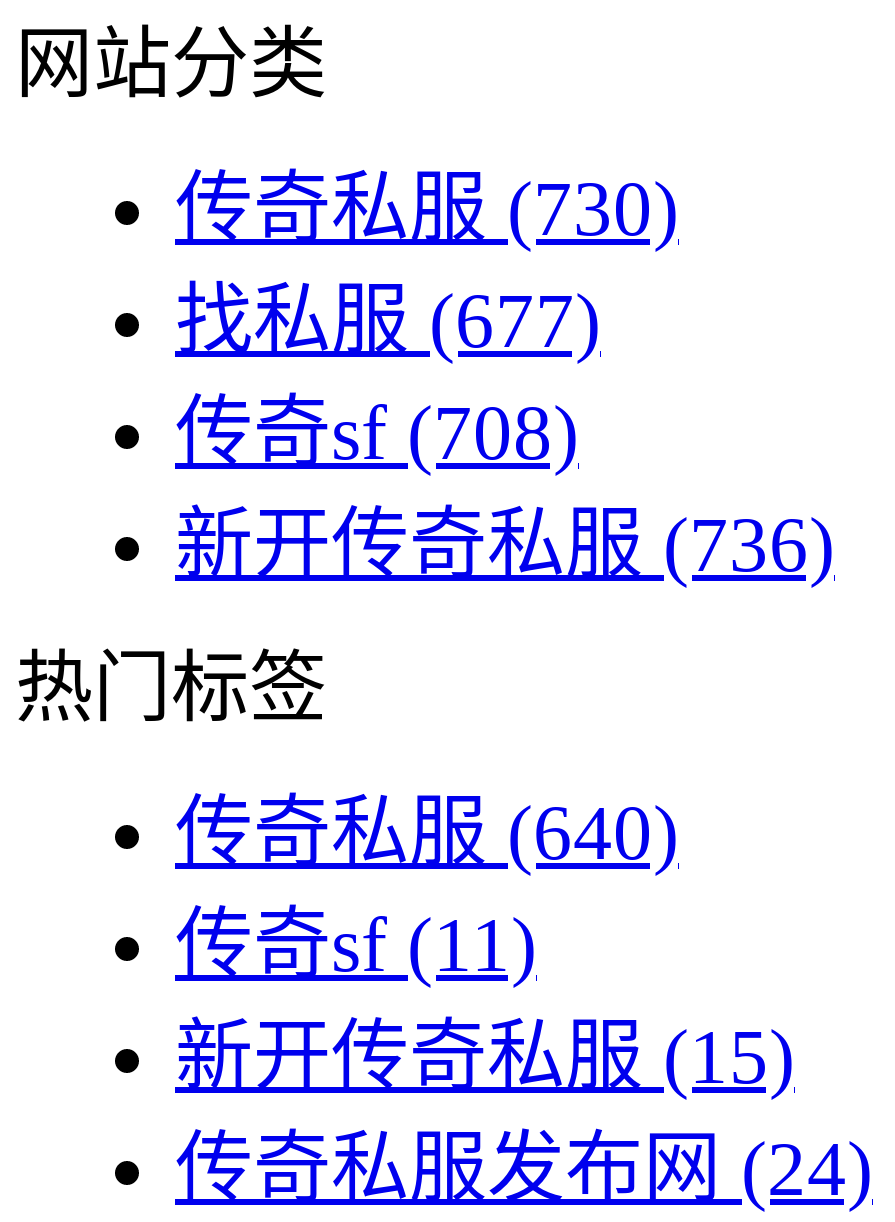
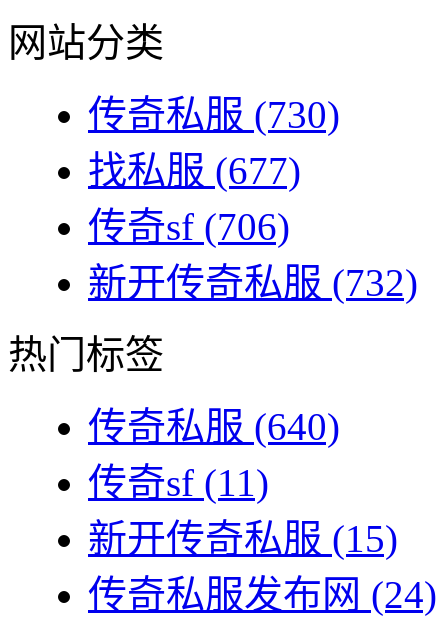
- 传奇sf (708)
+ 传奇sf (706)

- 新开传奇私服(736)
+ 新开传奇私服(732)
